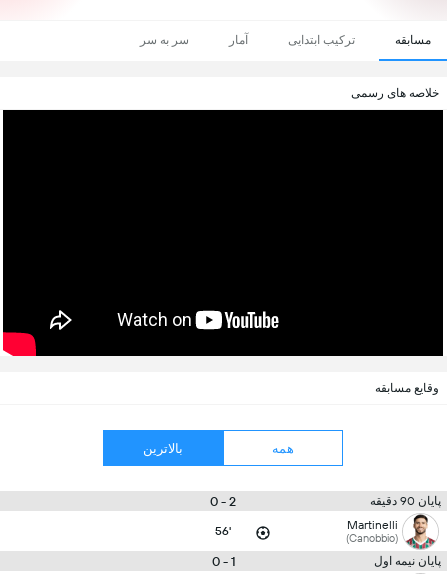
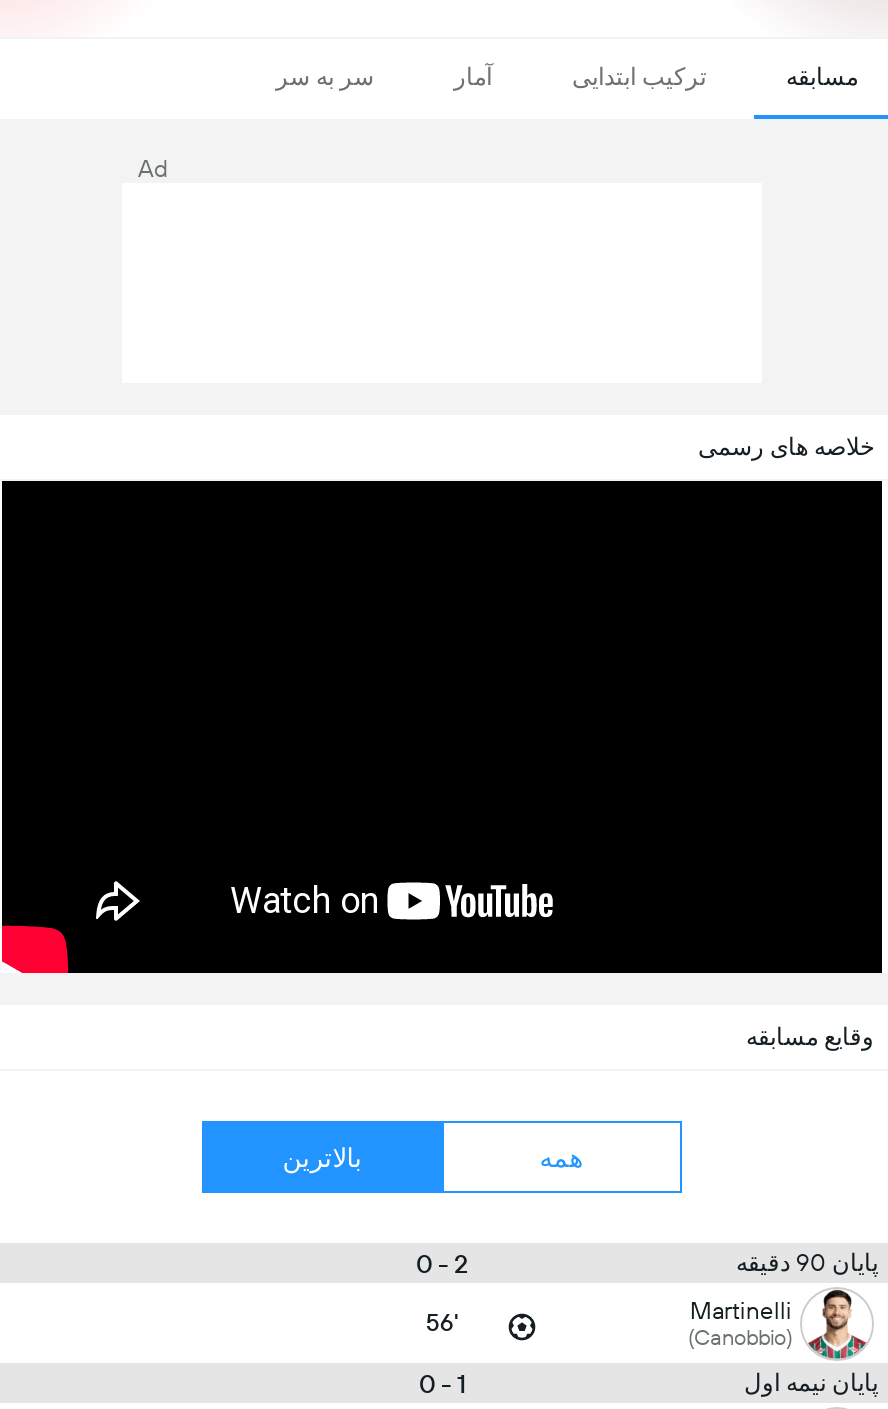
+ Ad
